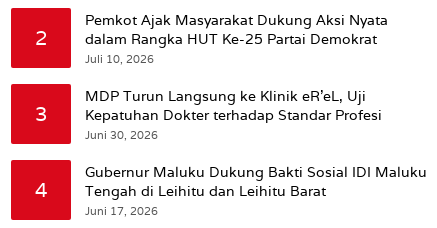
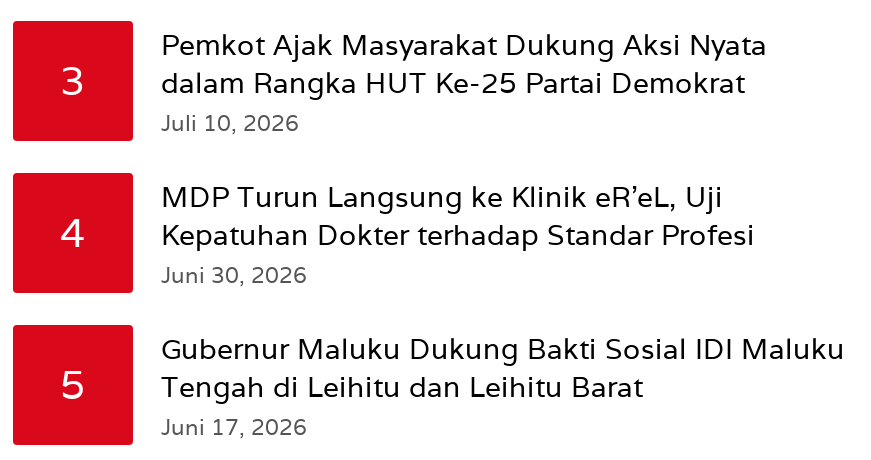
- 2
+ 3

- 3
+ 4

- 4
+ 5
